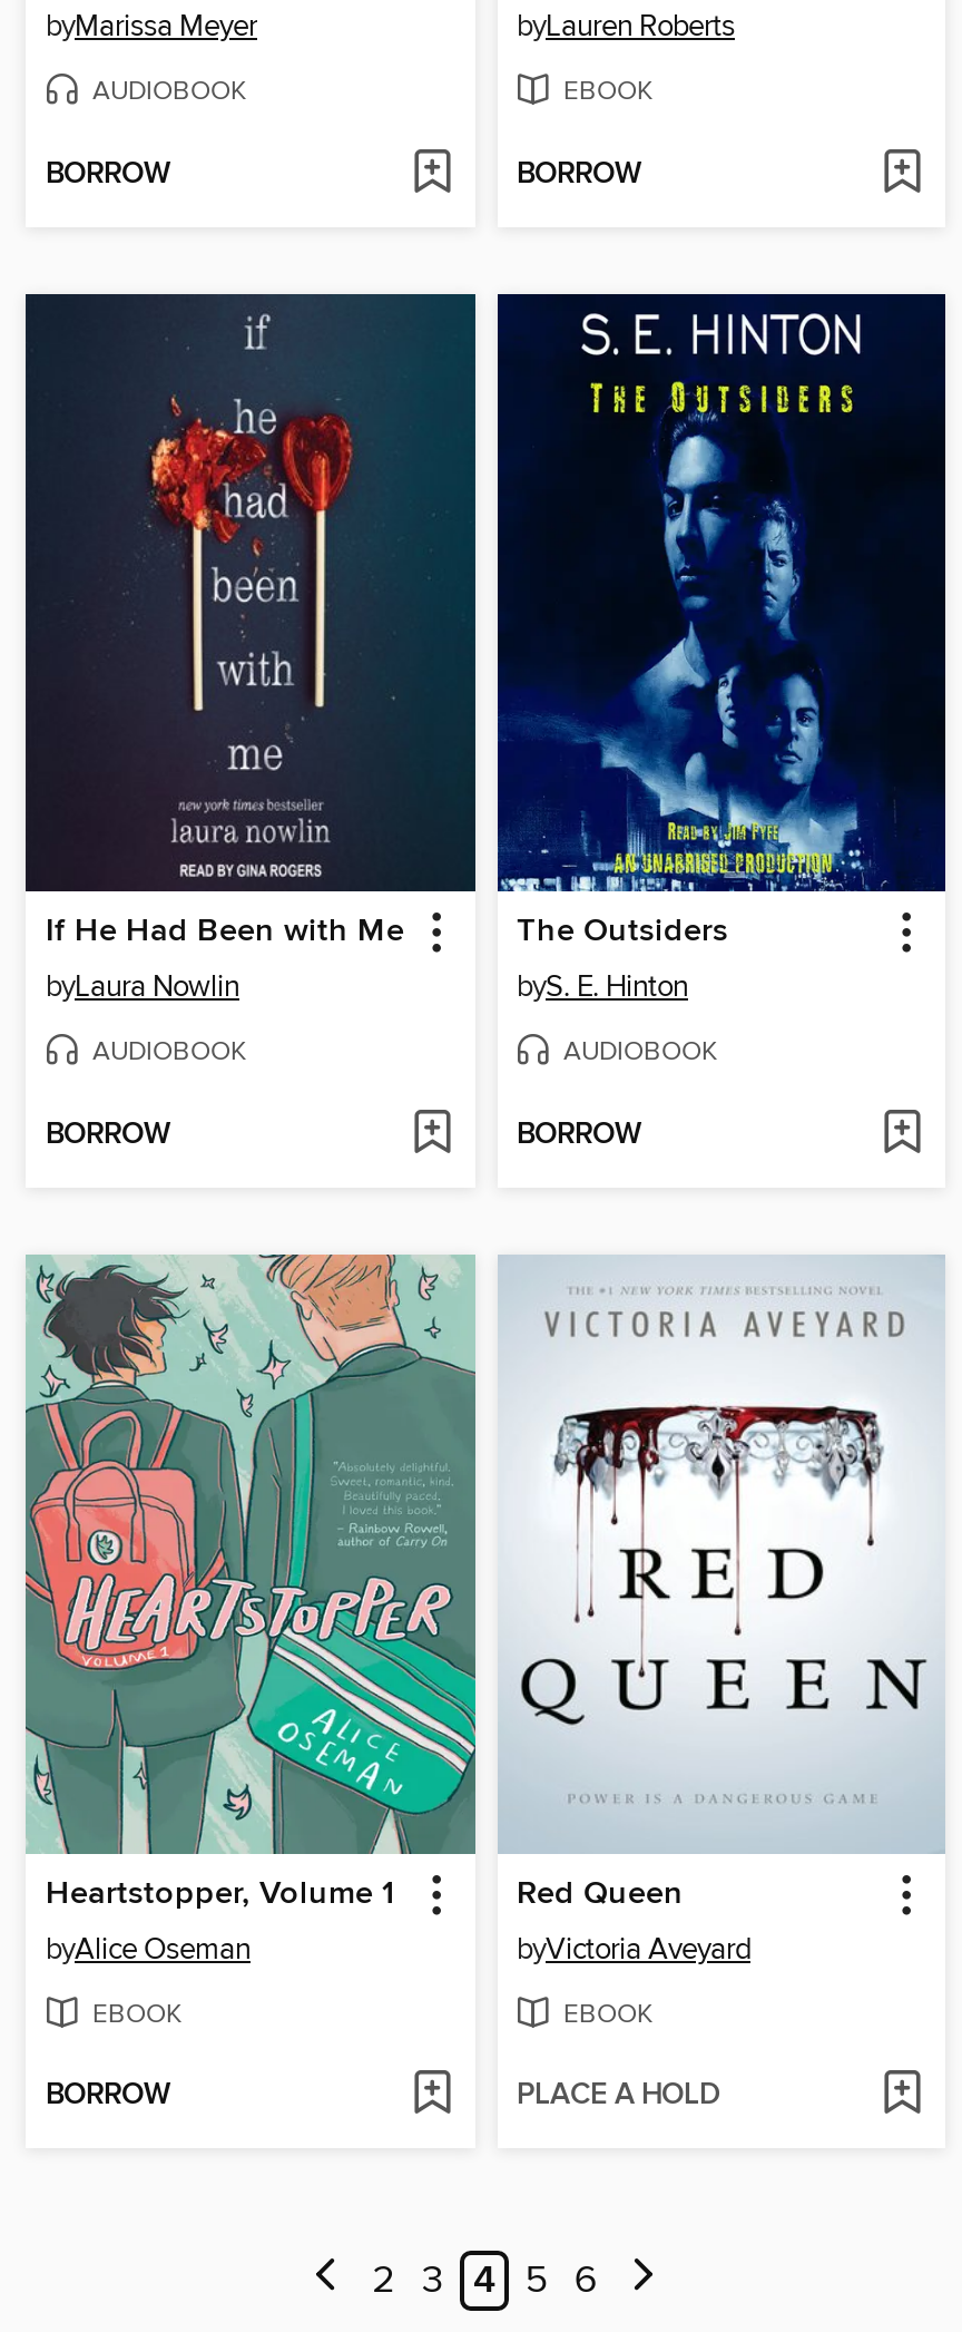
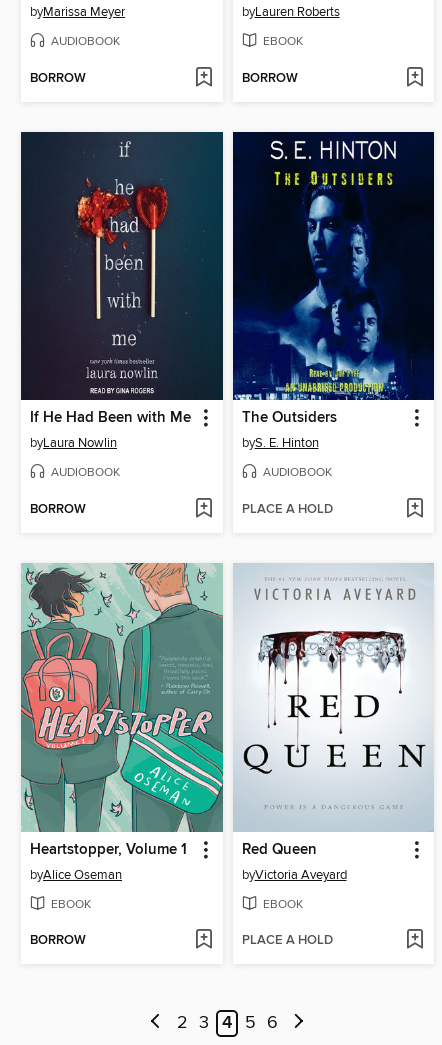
- BORROW
+ PLACE A HOLD
